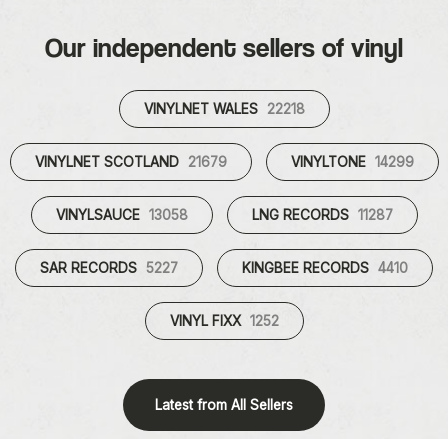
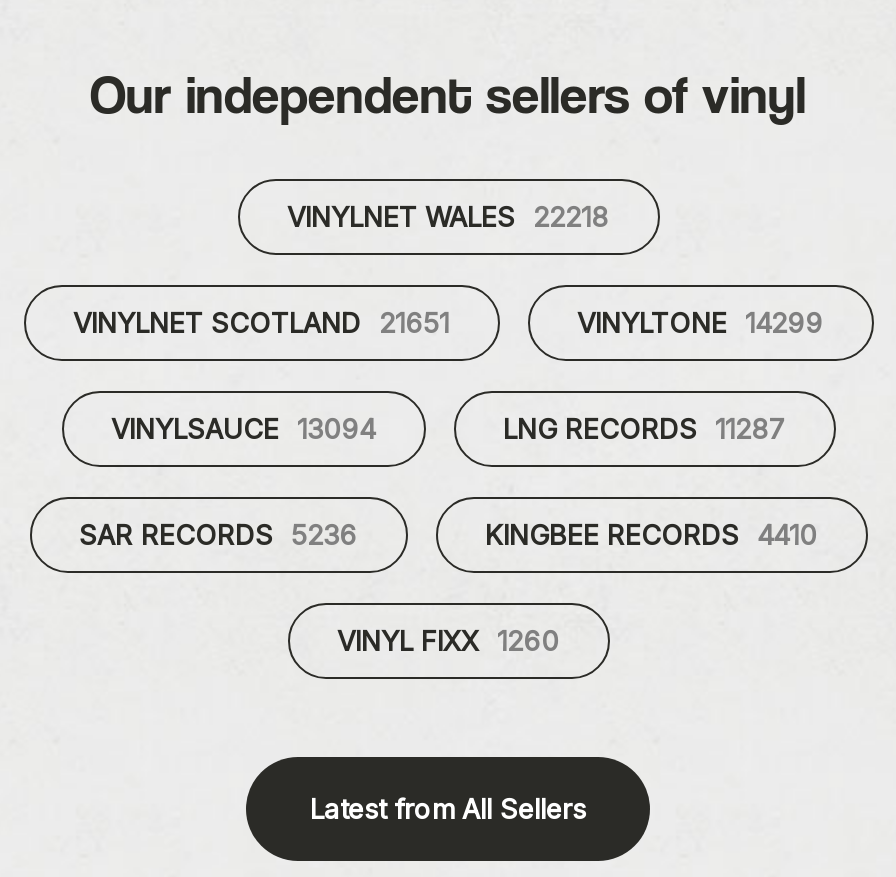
- VINYLNET SCOTLAND 21679
+ VINYLNET SCOTLAND 21651

- VINYLSAUCE 13058
+ VINYLSAUCE 13094

- SAR RECORDS 5227
+ SAR RECORDS 5236

- VINYL FIXX 1252
+ VINYL FIXX 1260
